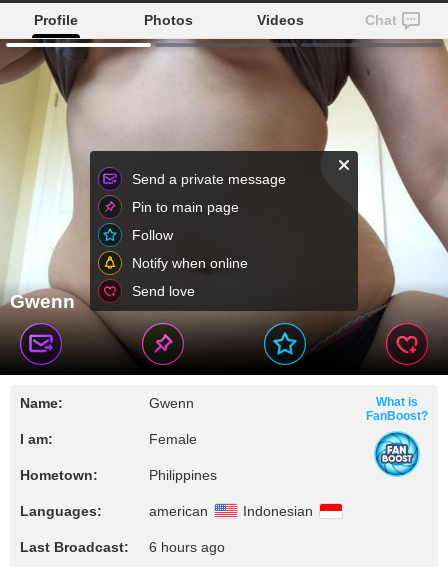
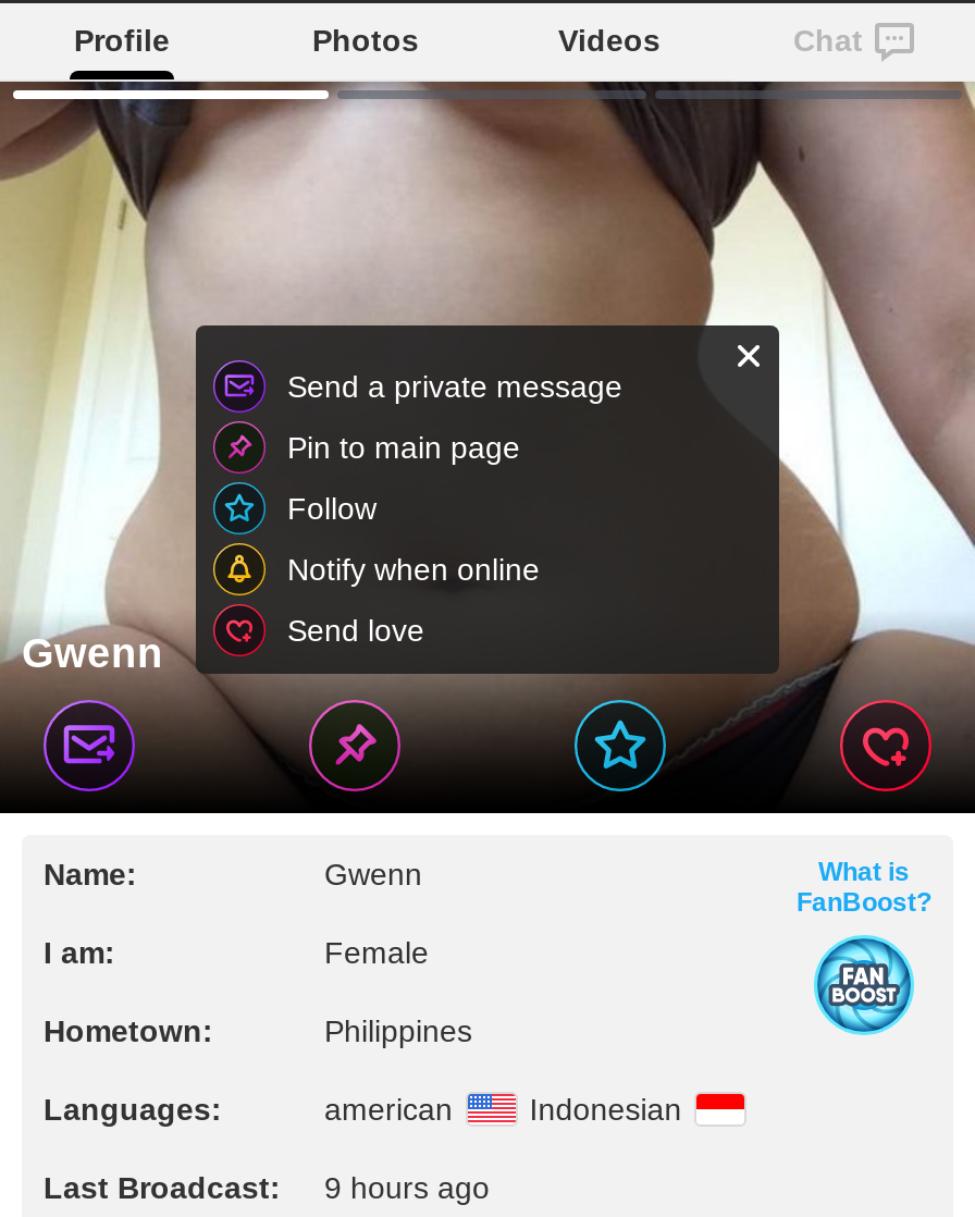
- Last Broadcast: 6 hours ago
+ Last Broadcast: 9 hours ago
